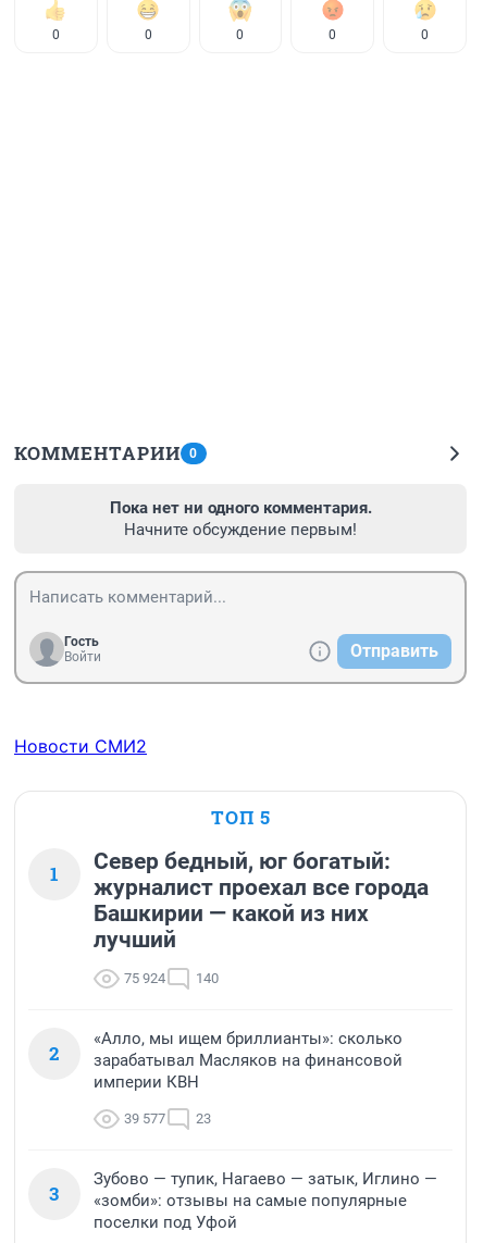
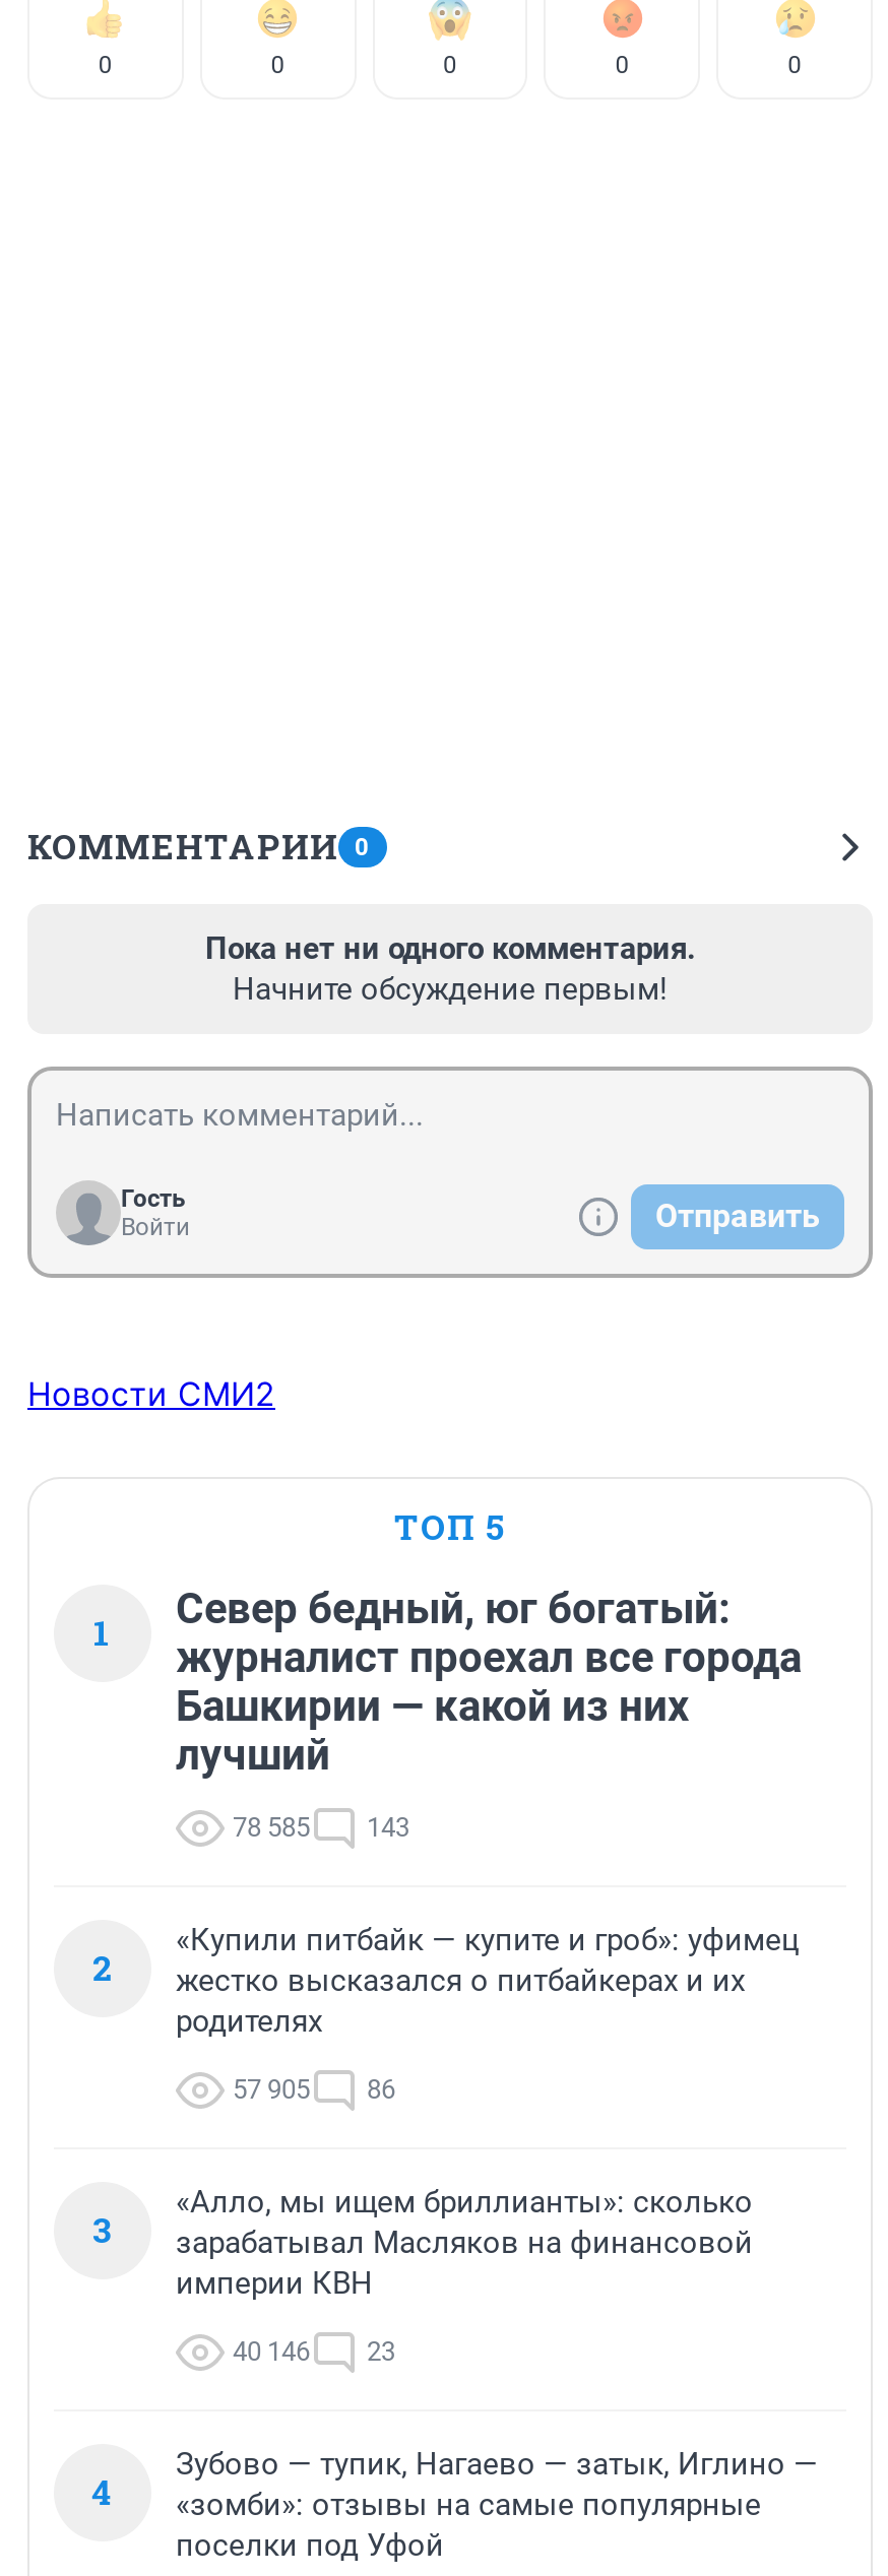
+ «Купили питбайк — купите и гроб»: уфимец
+ жестко высказался о питбайкерах и их
+ родителях
+ 57 905
+ 86
+ 3

- 75 924
+ 78 585

- 140
+ 143

- 39 577 23
+ 40 146 23

- 3 «зомби»: отзывы на самые популярные
+ 4 «зомби»: отзывы на самые популярные
